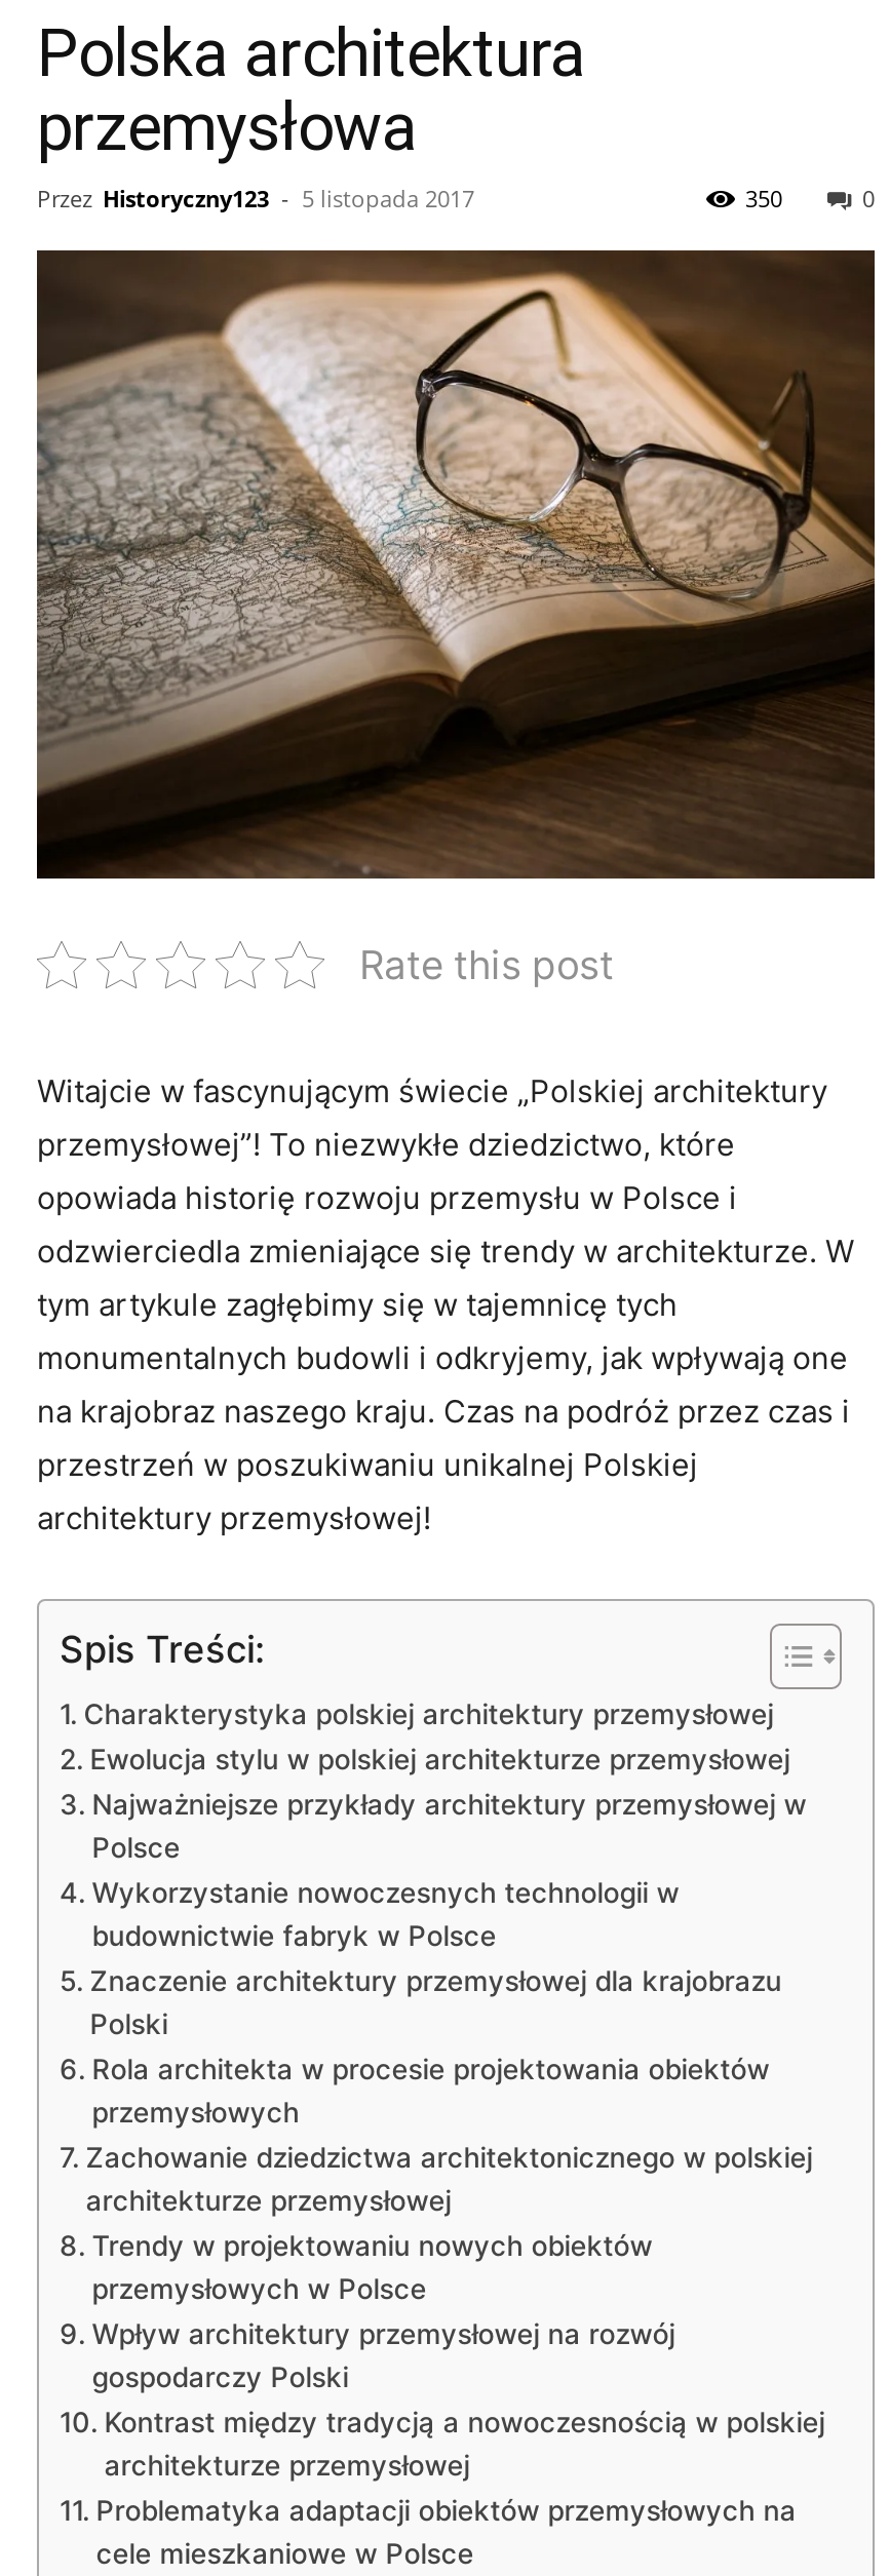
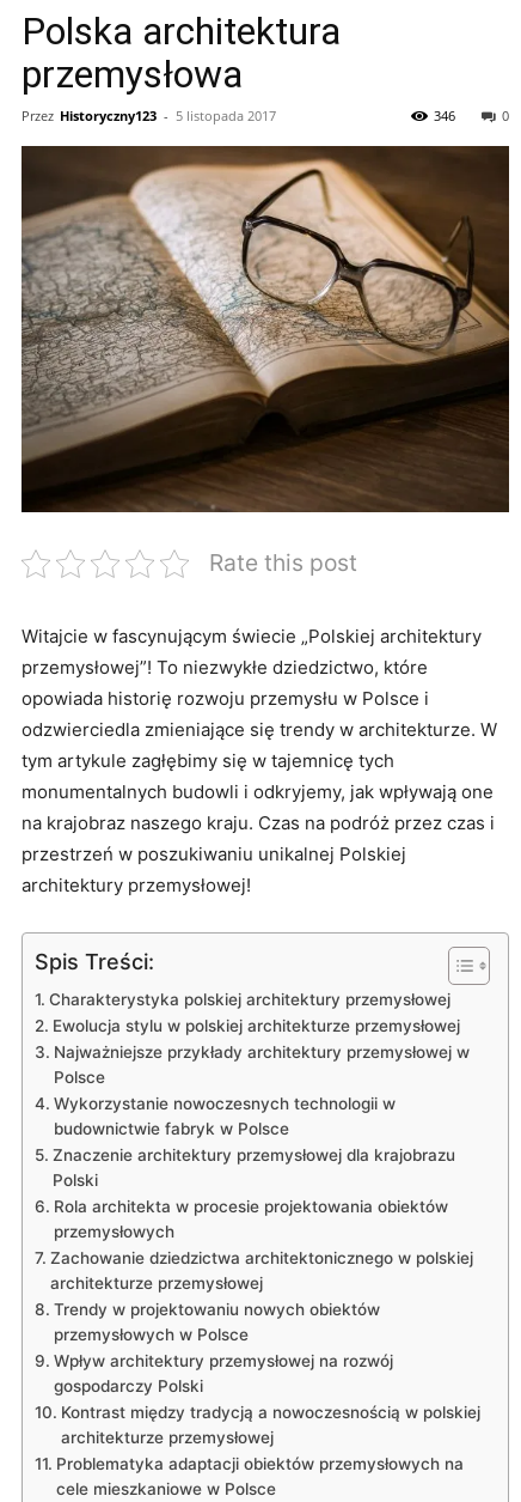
- 350
+ 346
